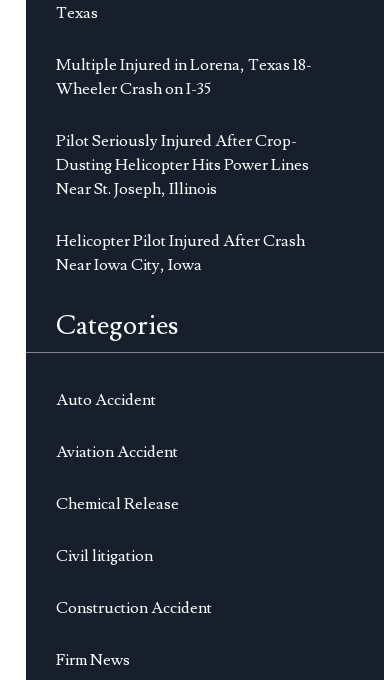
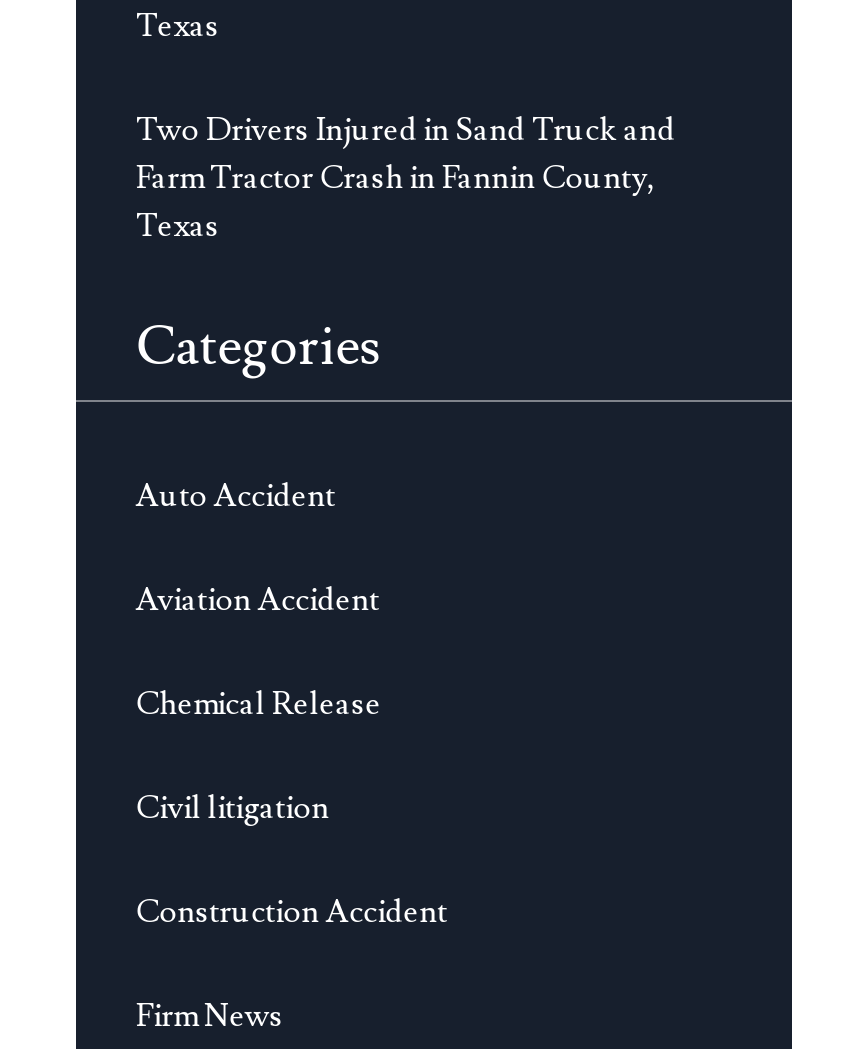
- Multiple Injured in Lorena, Texas 18-
- Wheeler Crash on I-35
- Pilot Seriously Injured After Crop-
- Dusting Helicopter Hits Power Lines
- Near St. Joseph, Illinois
- Helicopter Pilot Injured After Crash
- Near Iowa City, Iowa
+ Two Drivers Injured in Sand Truck and
+ Farm Tractor Crash in Fannin County,
+ Texas
